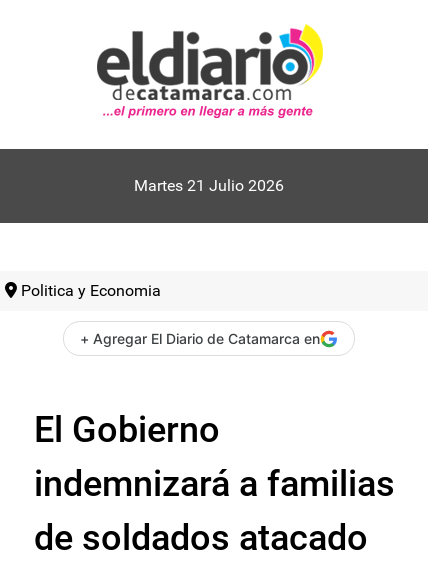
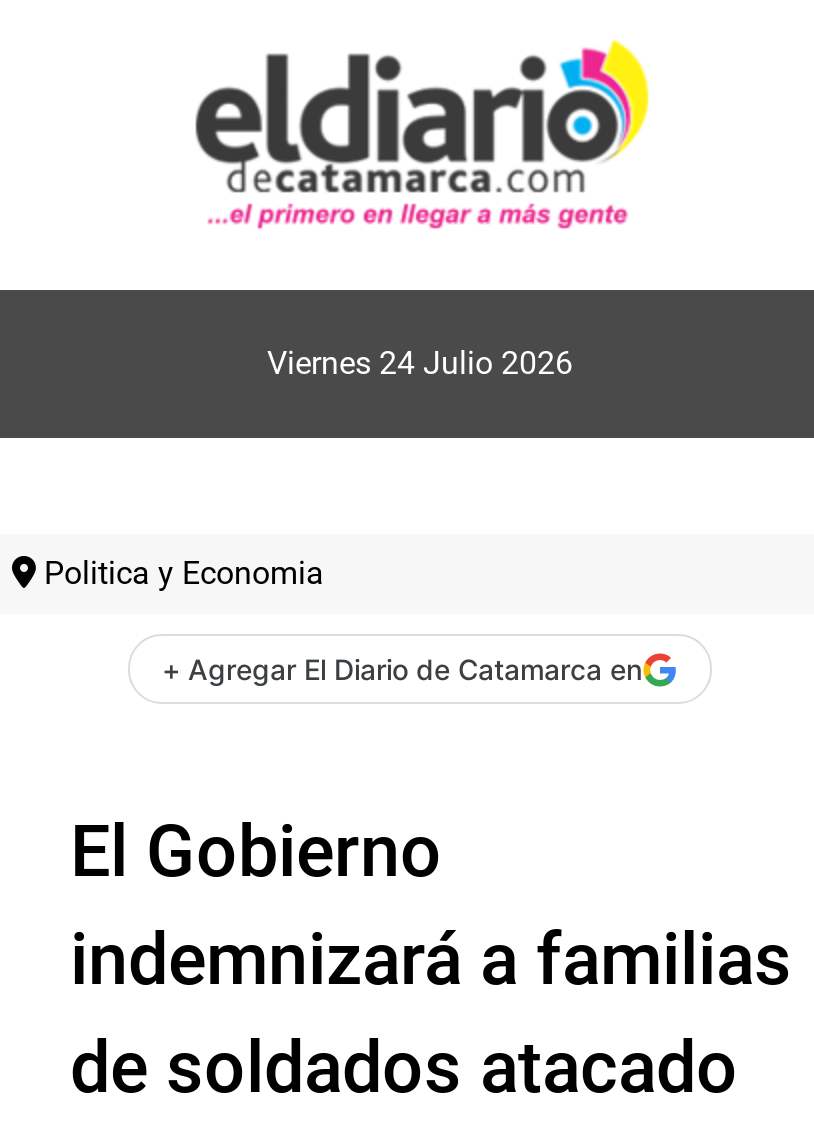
- Martes 21 Julio 2026
+ Viernes 24 Julio 2026
